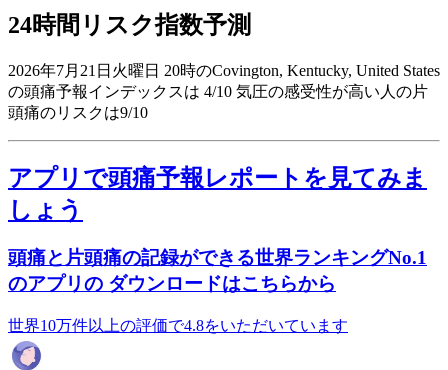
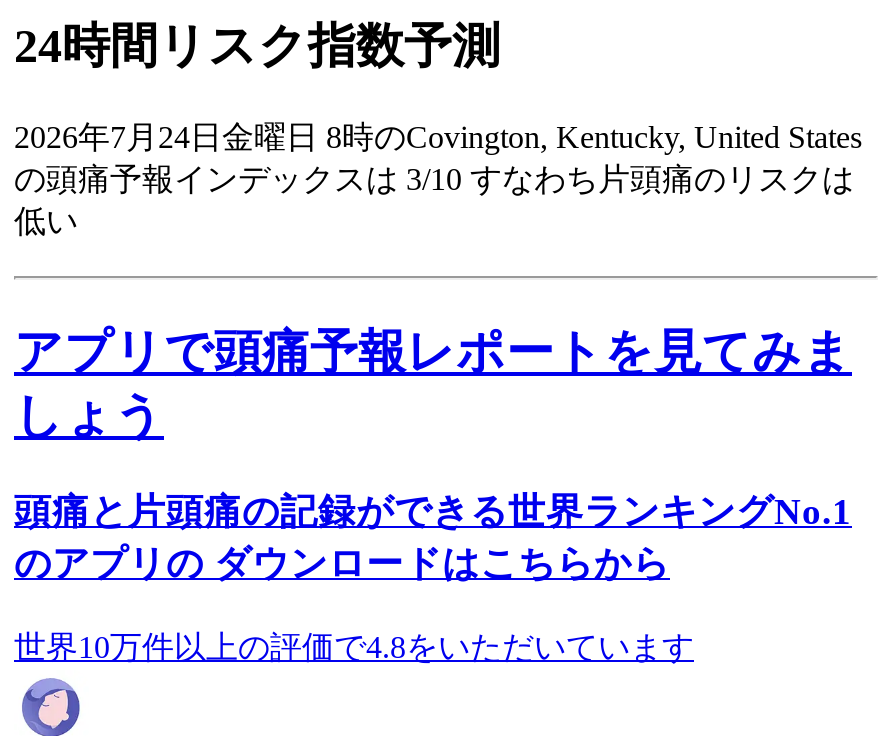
- 2026年7月21日火曜日 20時のCovington, Kentucky, United States
- の頭痛予報インデックスは 4/10気圧の感受性が高い人の片
- 頭痛のリスクは9/10
+ 2026年7月24日金曜日 8時のCovington, Kentucky, United States
+ の頭痛予報インデックスは 3/10すなわち片頭痛のリスクは
+ 低い
